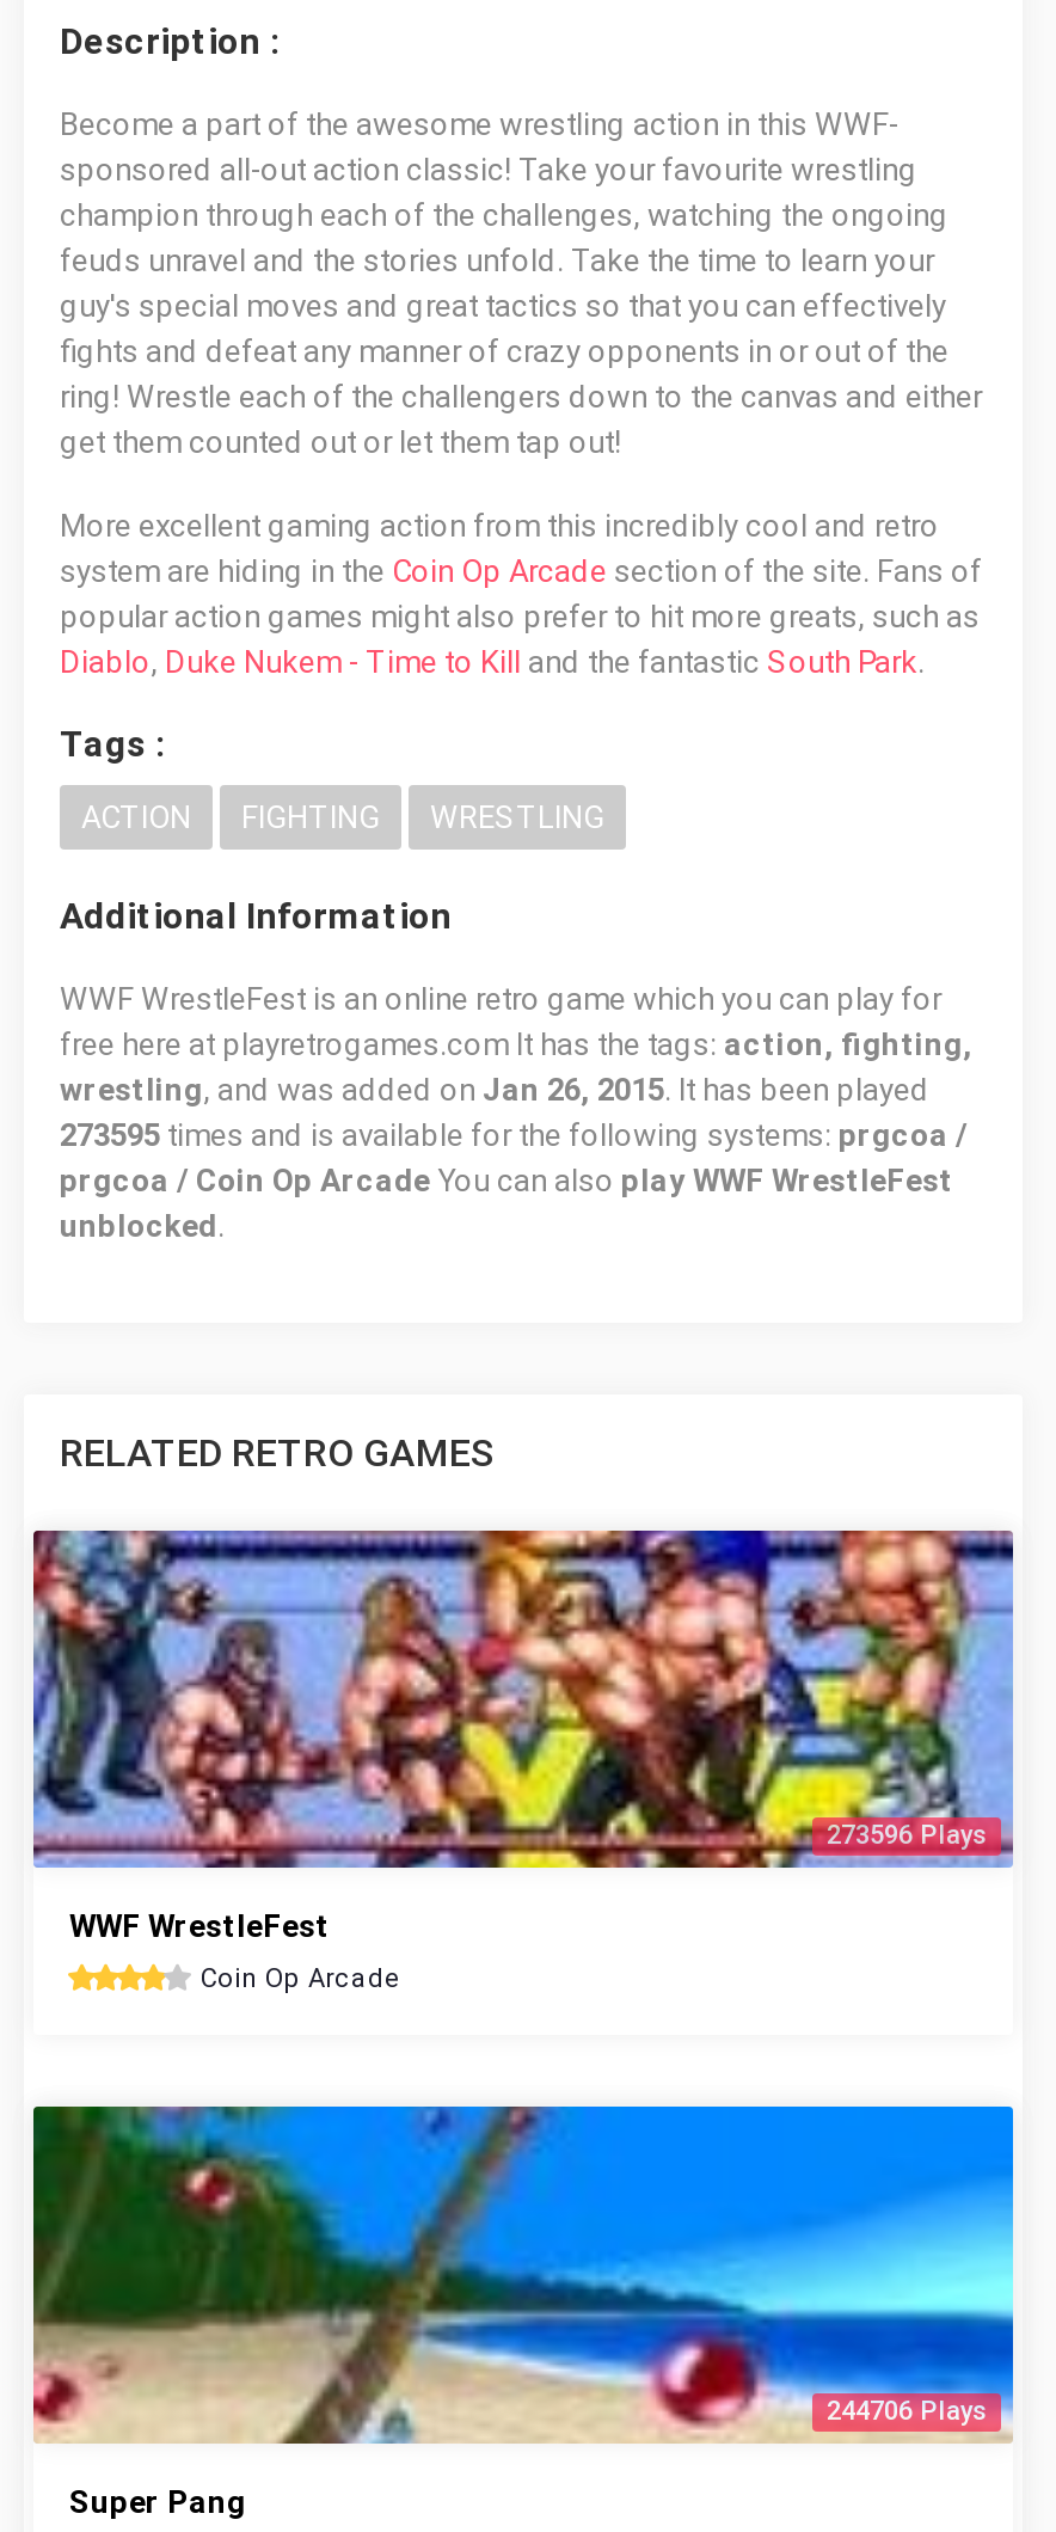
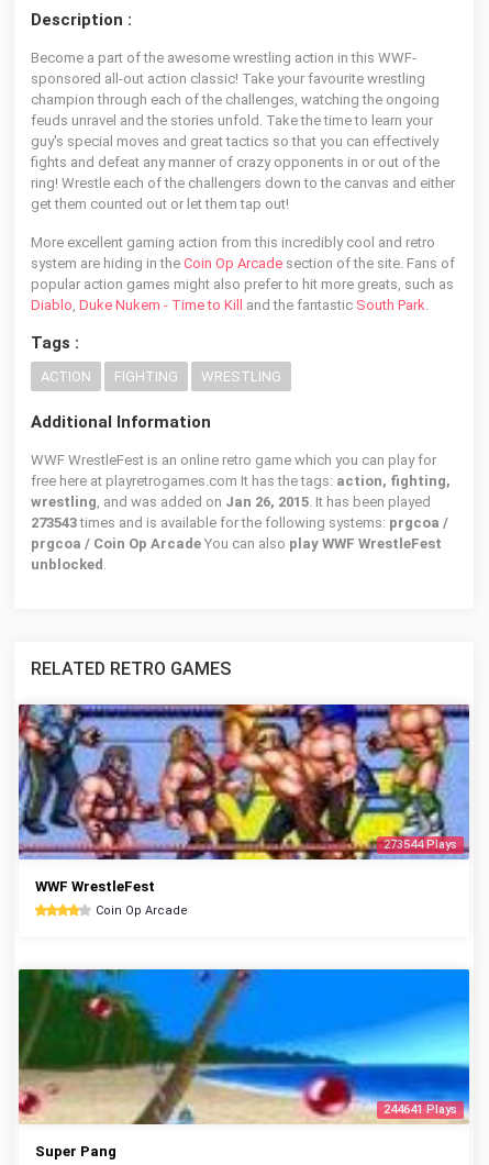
- 273595 times and is available for the following systems: prgcoa /
+ 273543 times and is available for the following systems: prgcoa /

- 273596 Plays
+ 273544 Plays

- 244706 Plays
+ 244641 Plays
